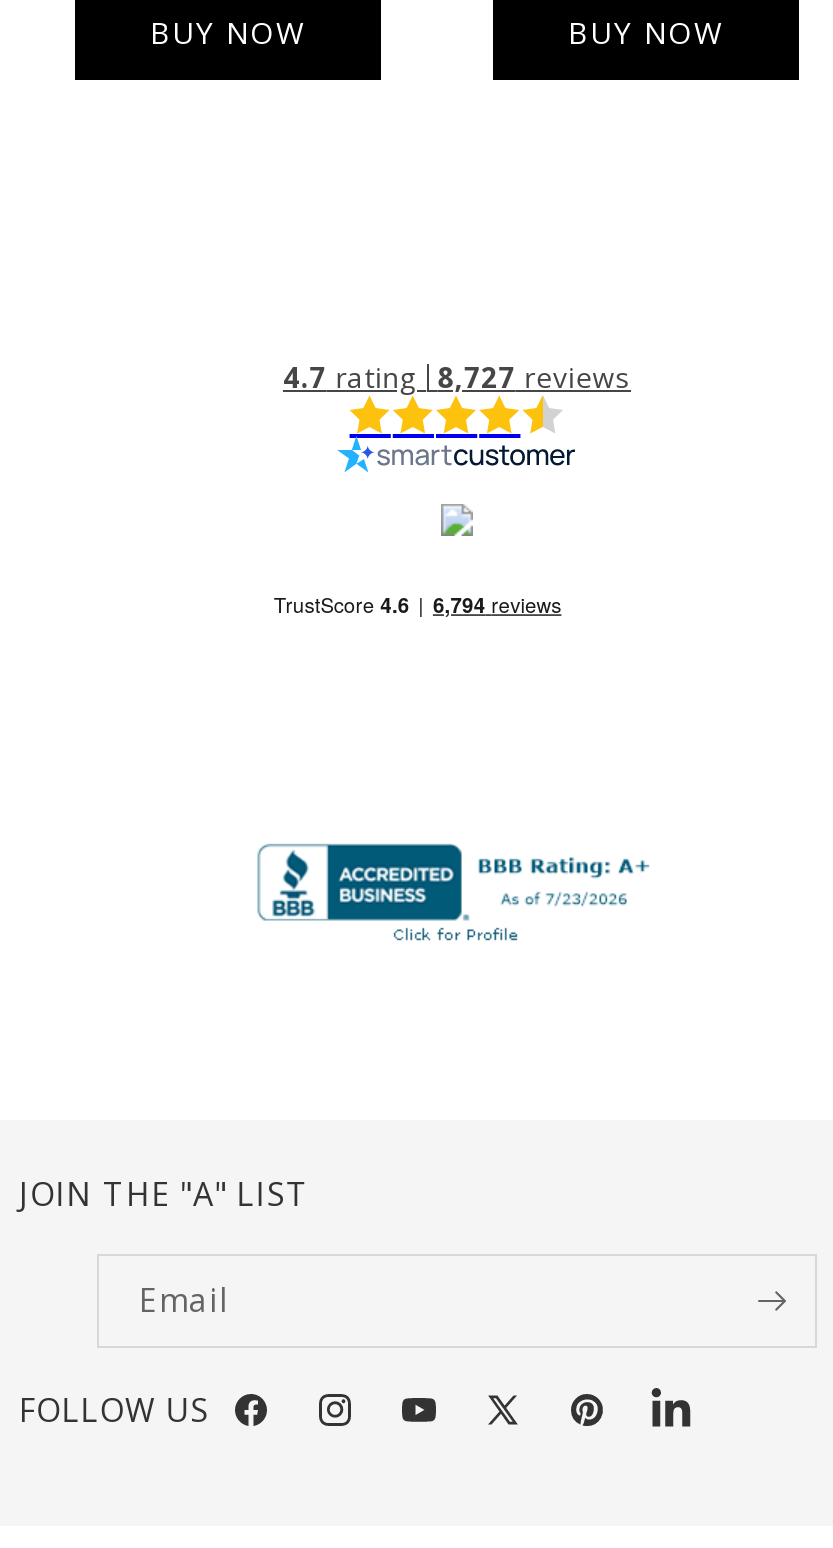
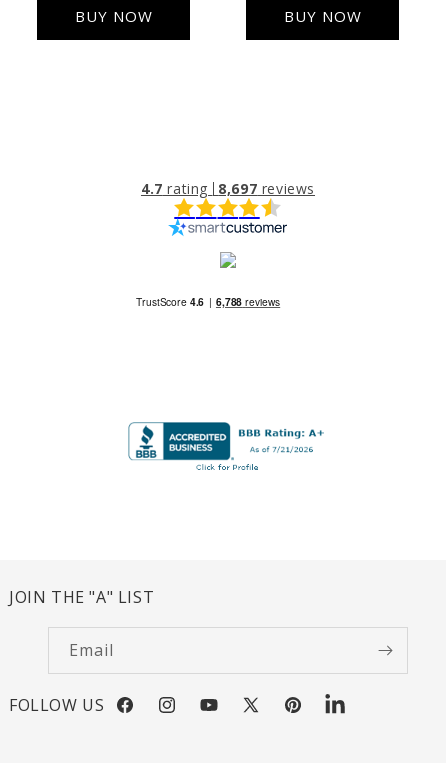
- 4.7 rating 8,727 reviews
+ 4.7 rating 8,697 reviews
